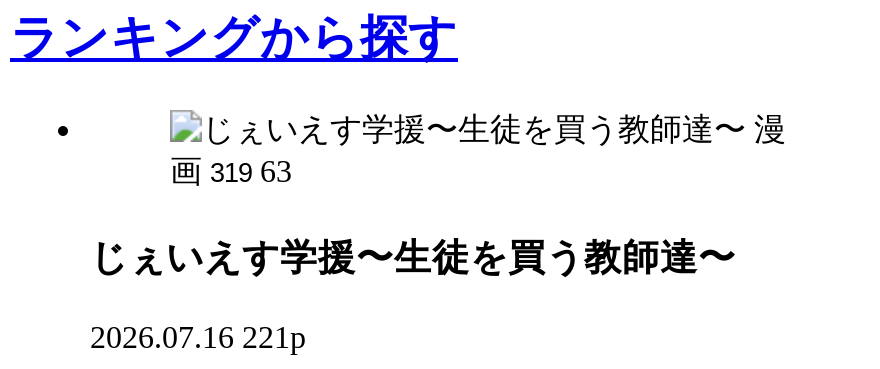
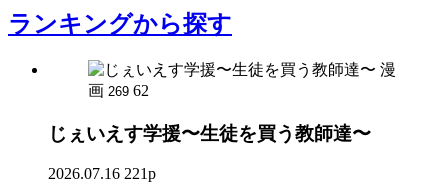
- 画 319 63
+ 画 269 62
